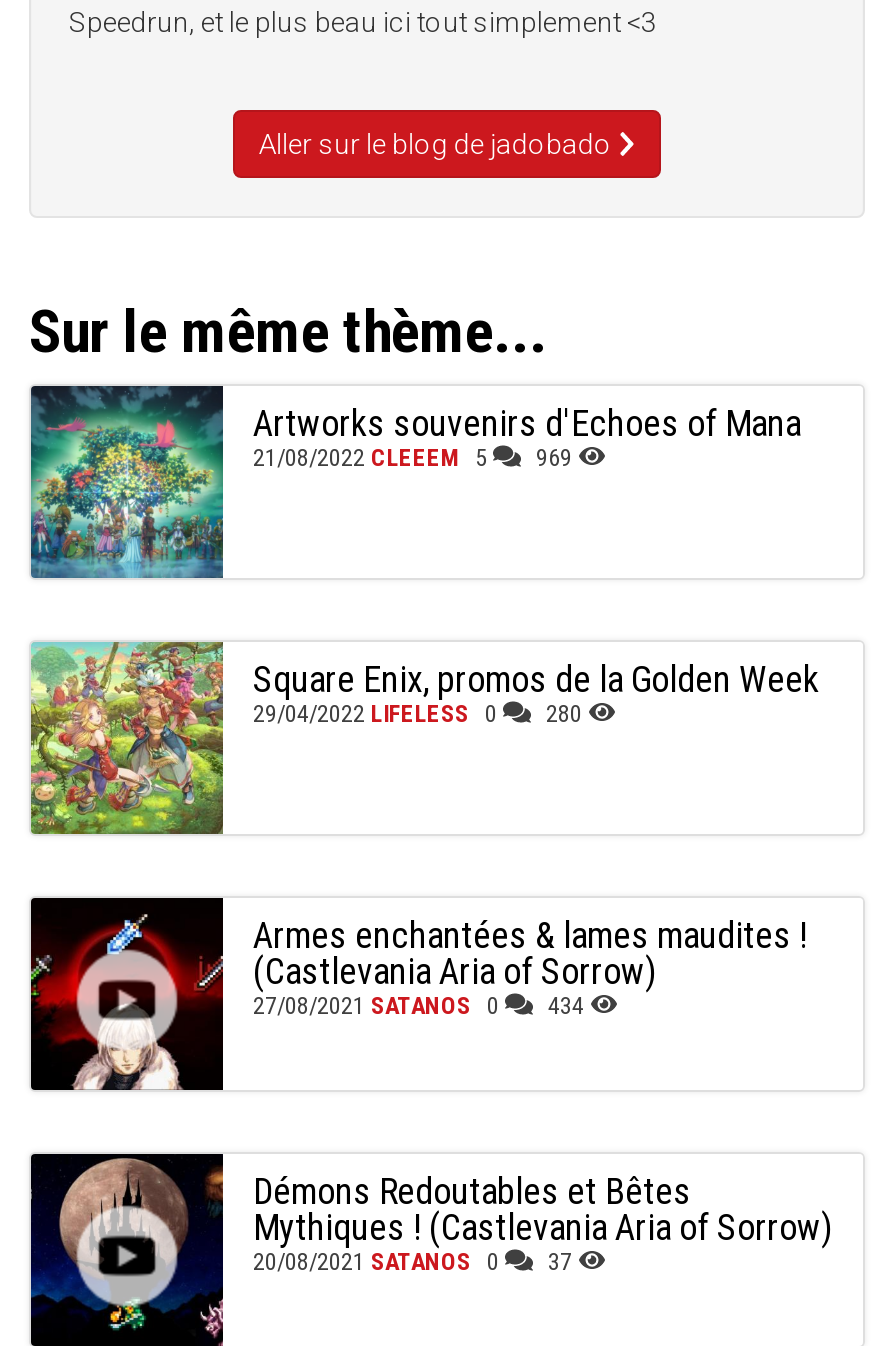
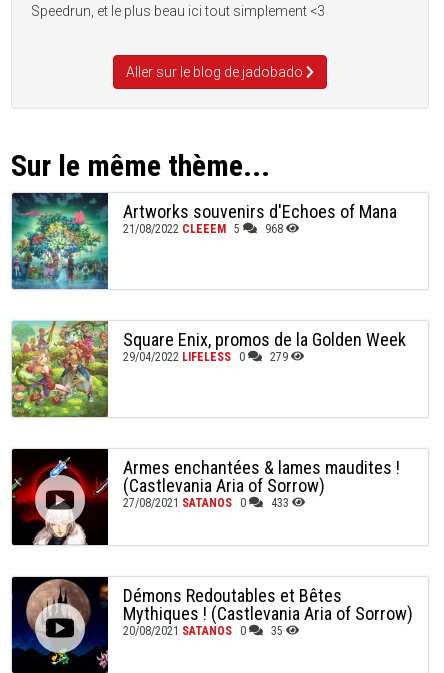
- 21/08/2022 CLEEEM 5 969
+ 21/08/2022 CLEEEM 5 968

- 29/04/2022 LIFELESS 0 280
+ 29/04/2022 LIFELESS 0 279

- 27/08/2021 SATANOS 0 434
+ 27/08/2021 SATANOS 0 433

- 20/08/2021 SATANOS 0 37
+ 20/08/2021 SATANOS 0 35
